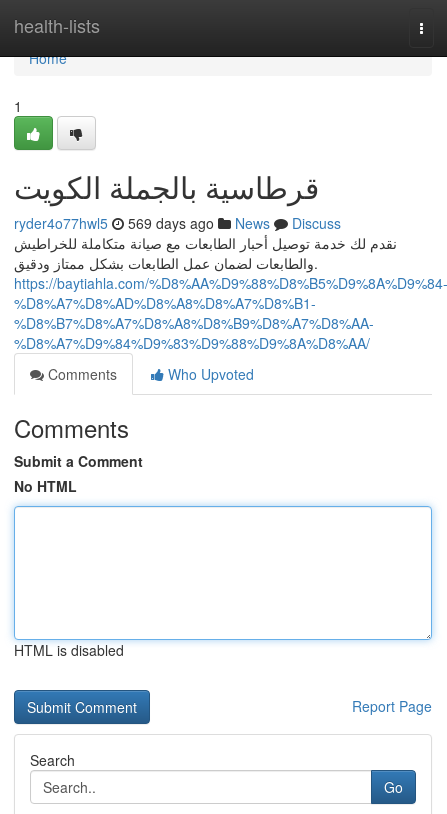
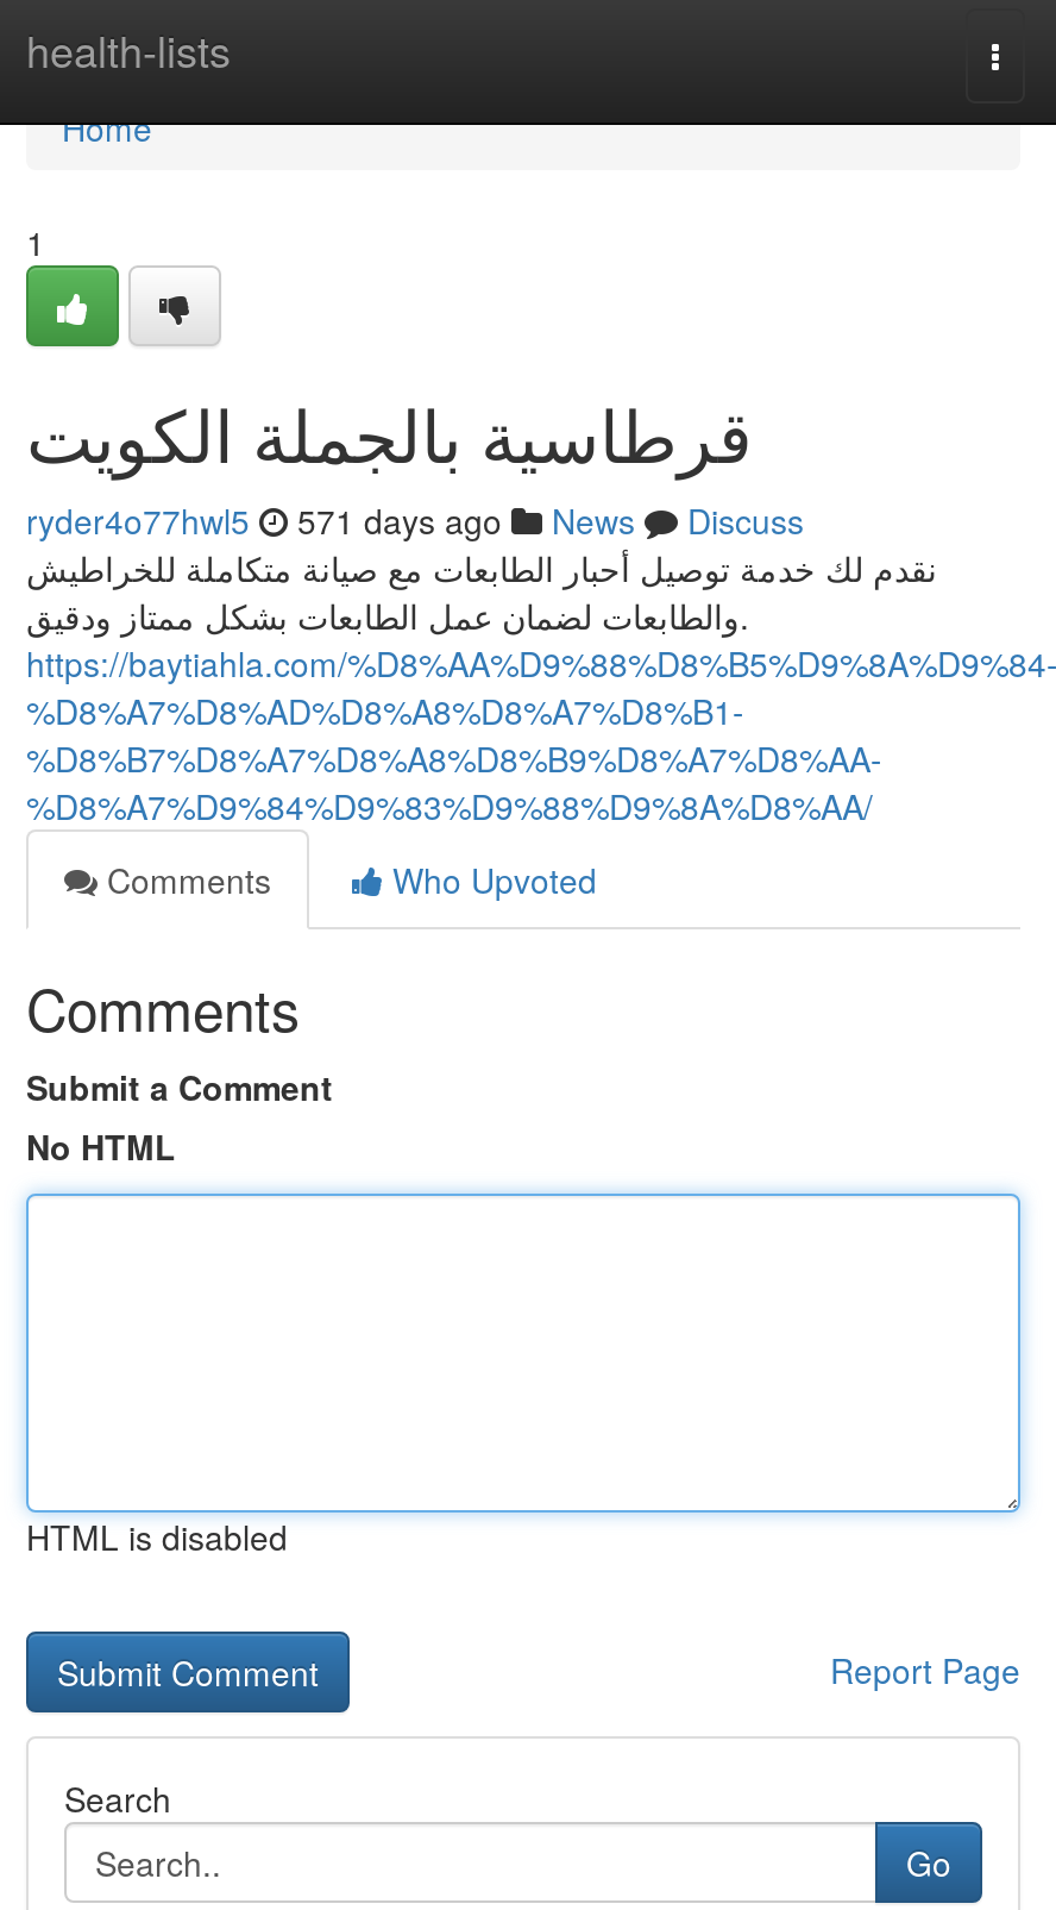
- ryder4o77hwl5 569 days ago News Discuss
+ ryder4o77hwl5 571 days ago News Discuss
